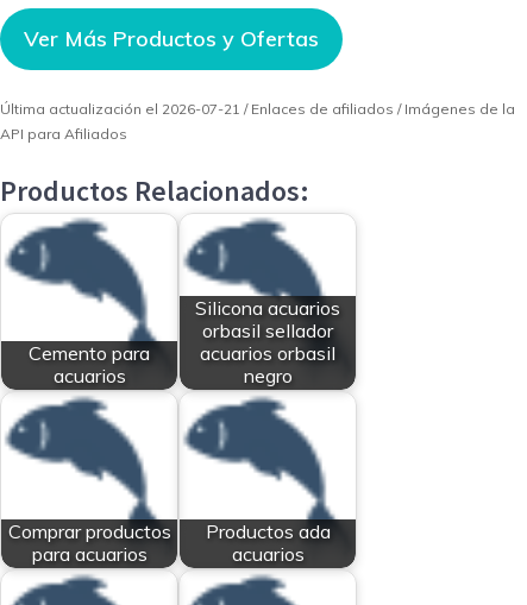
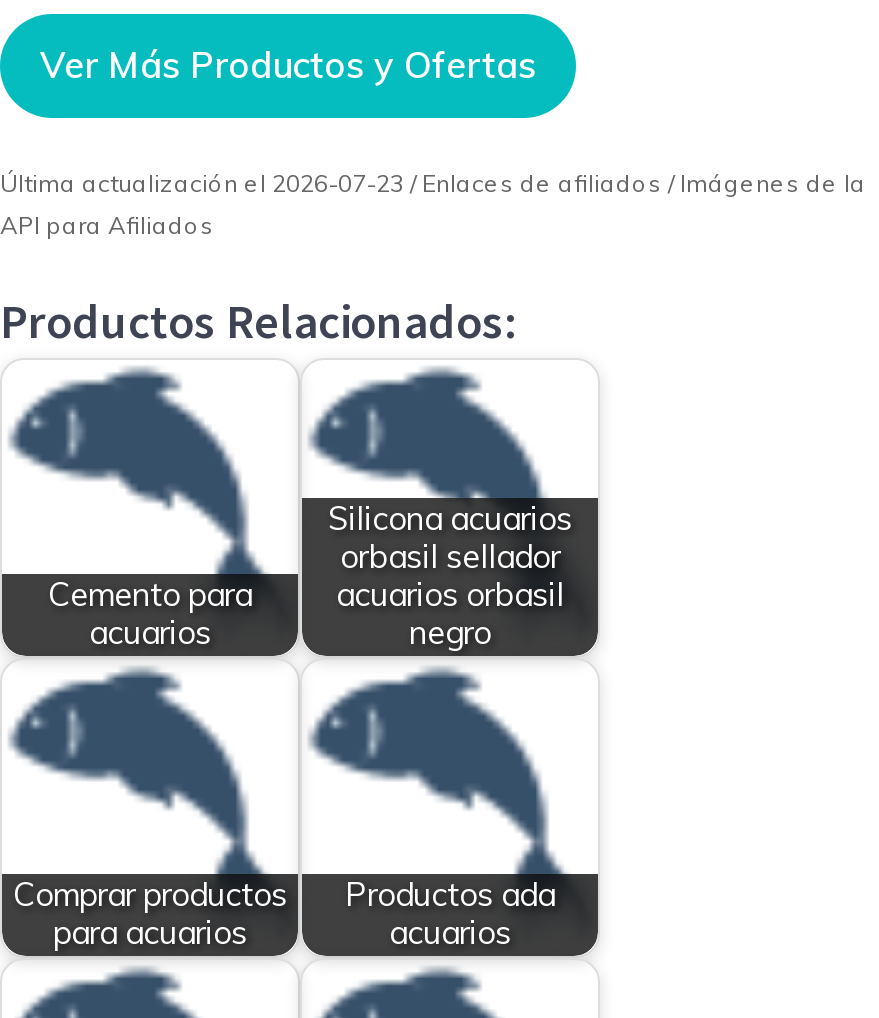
- Última actualización el 2026-07-21 / Enlaces de afiliados / Imágenes de la
+ Última actualización el 2026-07-23 / Enlaces de afiliados / Imágenes de la
